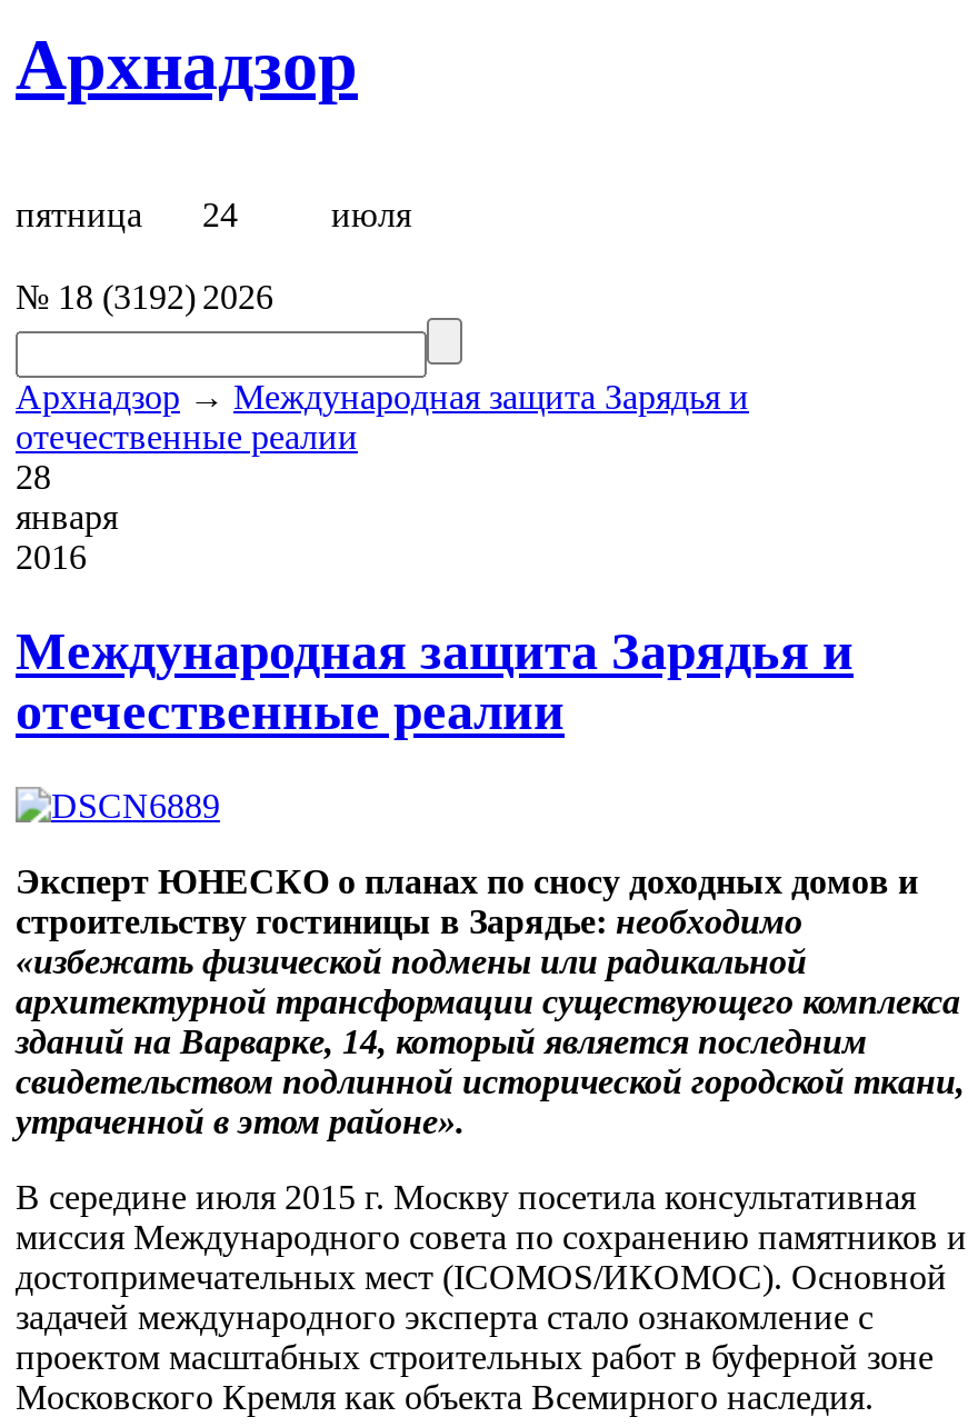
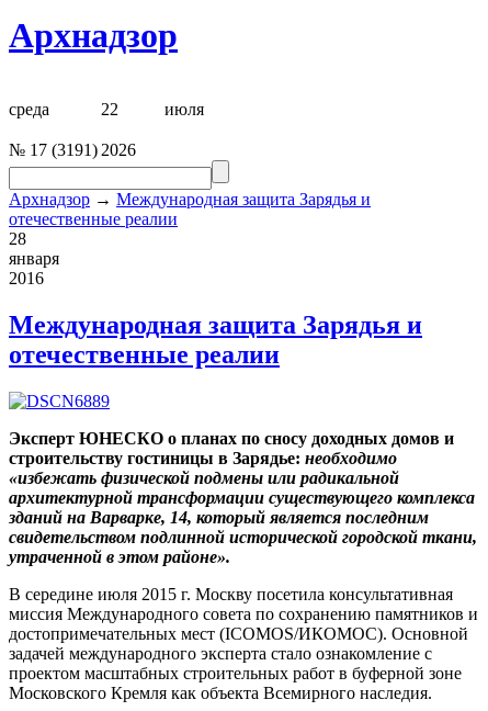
- пятница
- 24
+ среда
+ 22

- № 18 (3192) 2026
+ № 17 (3191) 2026
